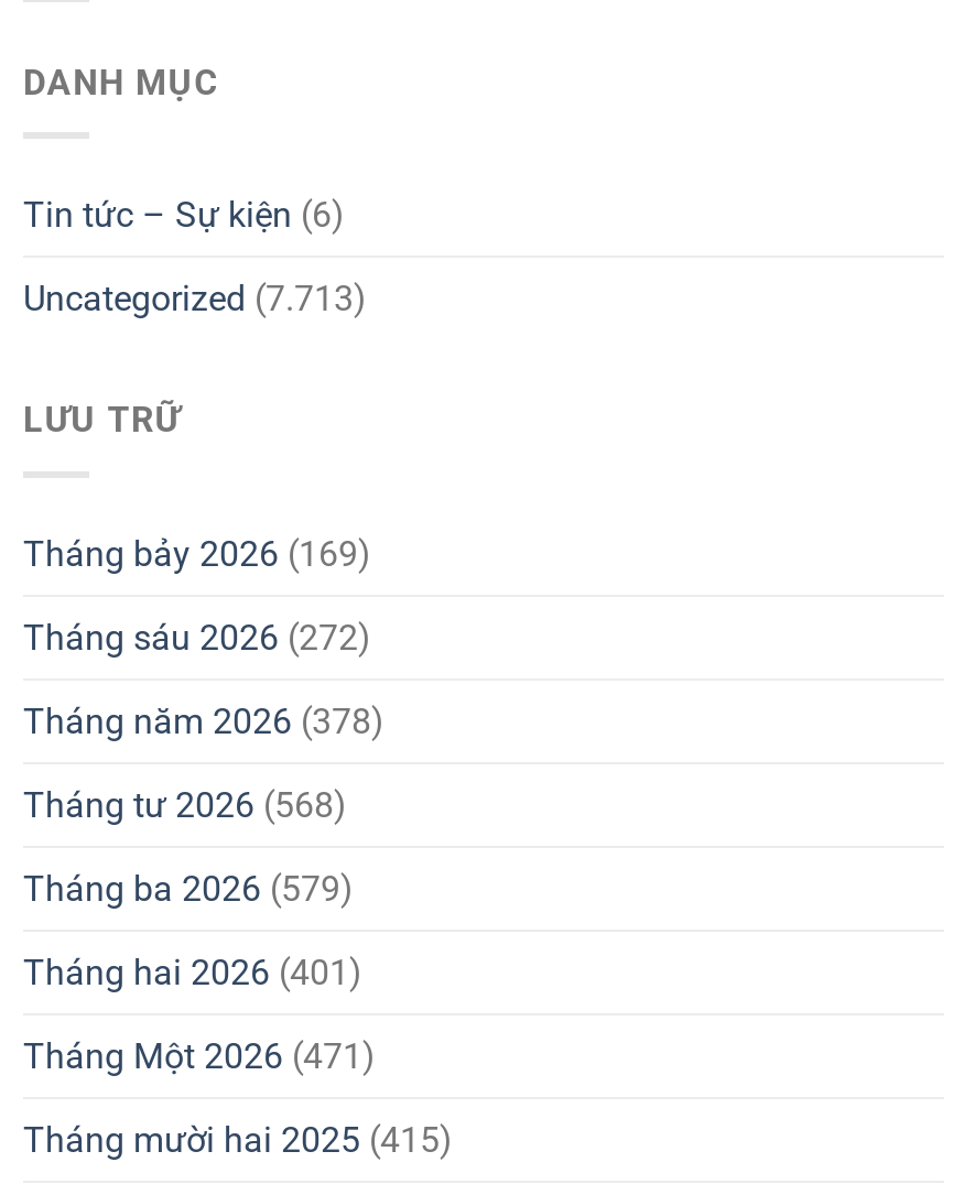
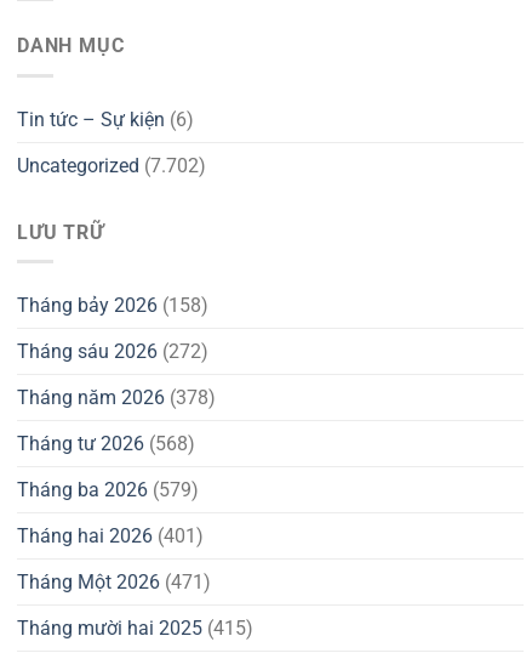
- Uncategorized (7.713)
+ Uncategorized (7.702)

- Tháng bảy 2026 (169)
+ Tháng bảy 2026 (158)
